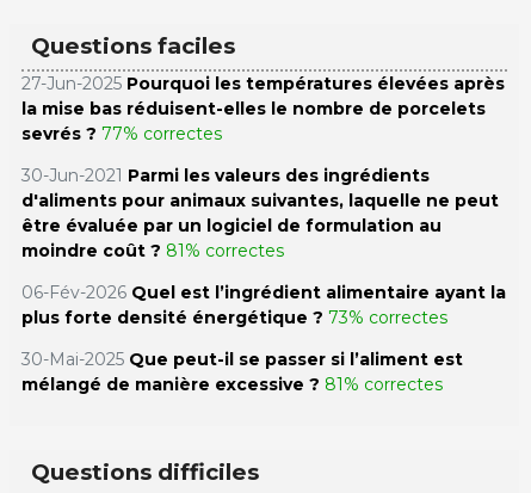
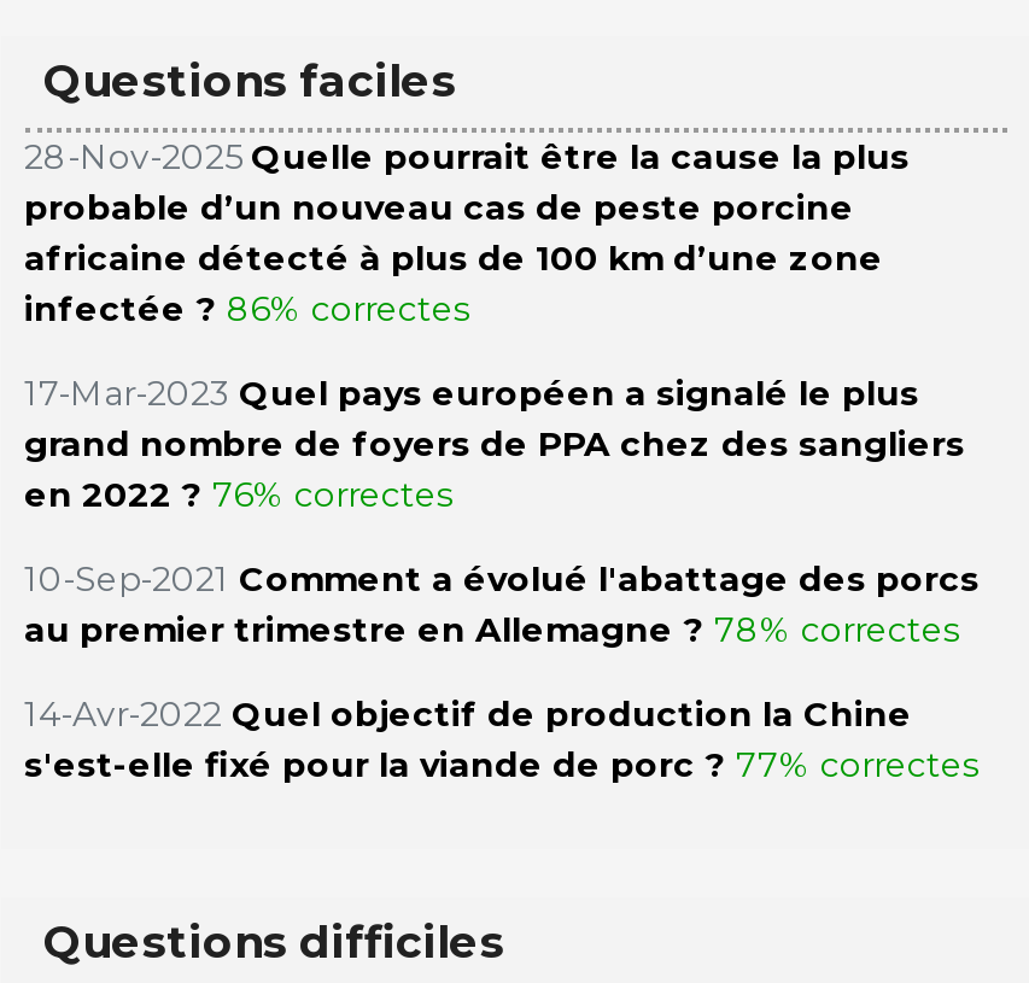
- 27-Jun-2025 Pourquoi les températures élevées après
- la mise bas réduisent-elles le nombre de porcelets
- sevrés ? 77% correctes
+ 28-Nov-2025 Quelle pourrait être la cause la plus
+ probable d’un nouveau cas de peste porcine
+ africaine détecté à plus de 100 km d’une zone
+ infectée ? 86% correctes

- 30-Jun-2021 Parmi les valeurs des ingrédients
- d'aliments pour animaux suivantes, laquelle ne peut
- être évaluée par un logiciel de formulation au
- moindre coût ? 81% correctes
+ 17-Mar-2023 Quel pays européen a signalé le plus
+ grand nombre de foyers de PPA chez des sangliers
+ en 2022 ? 76% correctes

- 06-Fév-2026 Quel est l’ingrédient alimentaire ayant la
- plus forte densité énergétique ? 73% correctes
+ 10-Sep-2021 Comment a évolué l'abattage des porcs
+ au premier trimestre en Allemagne ? 78% correctes

- 30-Mai-2025 Que peut-il se passer si l’aliment est
- mélangé de manière excessive ? 81% correctes
+ 14-Avr-2022 Quel objectif de production la Chine
+ s'est-elle fixé pour la viande de porc ? 77% correctes
